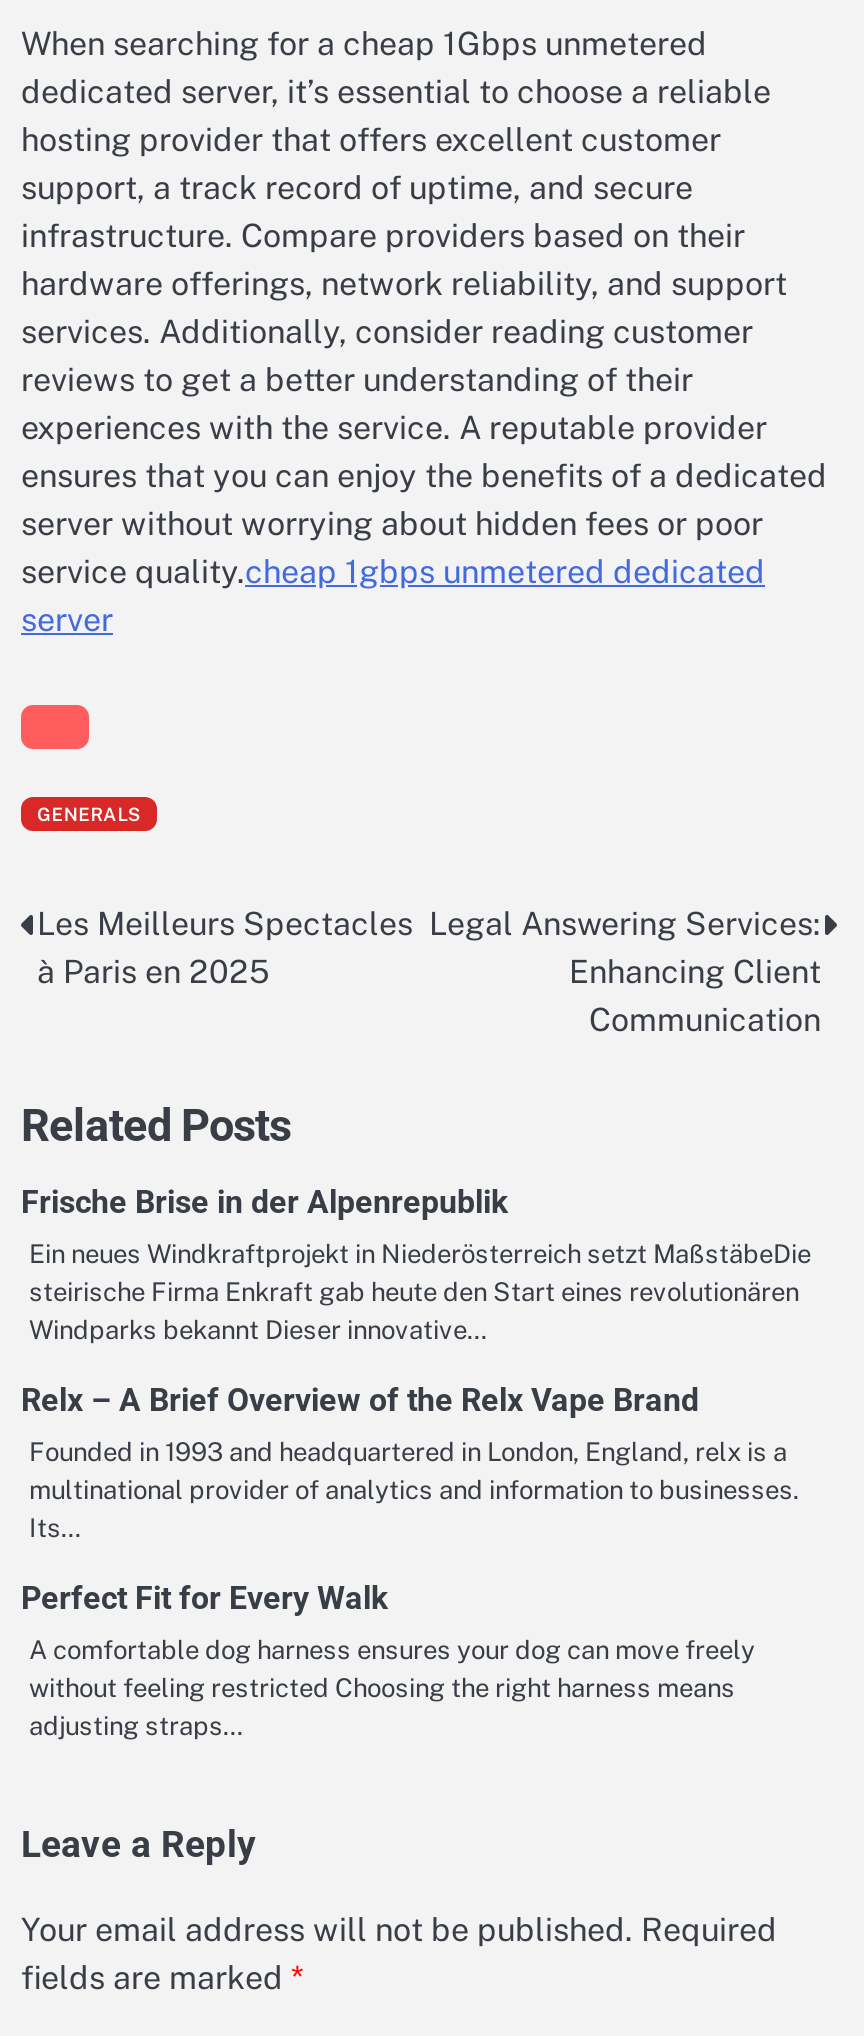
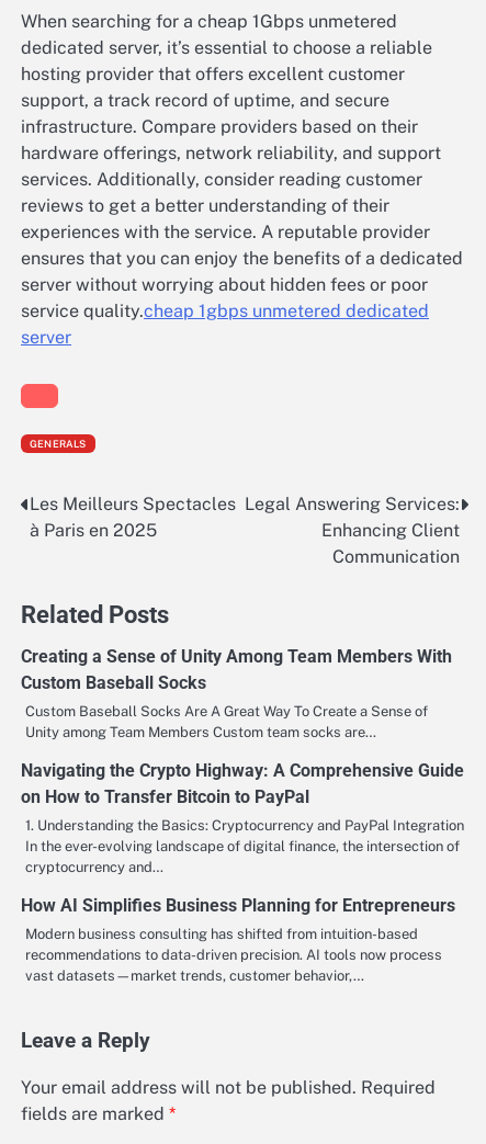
- Frische Brise in der Alpenrepublik
+ Creating a Sense of Unity Among Team Members With
+ Custom Baseball Socks

- Ein neues Windkraftprojekt in Niederösterreich setzt MaßstäbeDie
- steirische Firma Enkraft gab heute den Start eines revolutionären
- Windparks bekannt Dieser innovative…
+ Custom Baseball Socks Are A Great Way To Create a Sense of
+ Unity among Team Members Custom team socks are…

- Relx – A Brief Overview of the Relx Vape Brand
+ Navigating the Crypto Highway: A Comprehensive Guide
+ on How to Transfer Bitcoin to PayPal

- Founded in 1993 and headquartered in London, England, relx is a
- multinational provider of analytics and information to businesses.
- Its…
+ 1. Understanding the Basics: Cryptocurrency and PayPal Integration
+ In the ever-evolving landscape of digital finance, the intersection of
+ cryptocurrency and…

- Perfect Fit for Every Walk
+ How AI Simplifies Business Planning for Entrepreneurs

- A comfortable dog harness ensures your dog can move freely
- without feeling restricted Choosing the right harness means
- adjusting straps…
+ Modern business consulting has shifted from intuition-based
+ recommendations to data-driven precision. AI tools now process
+ vast datasets—market trends, customer behavior,…
